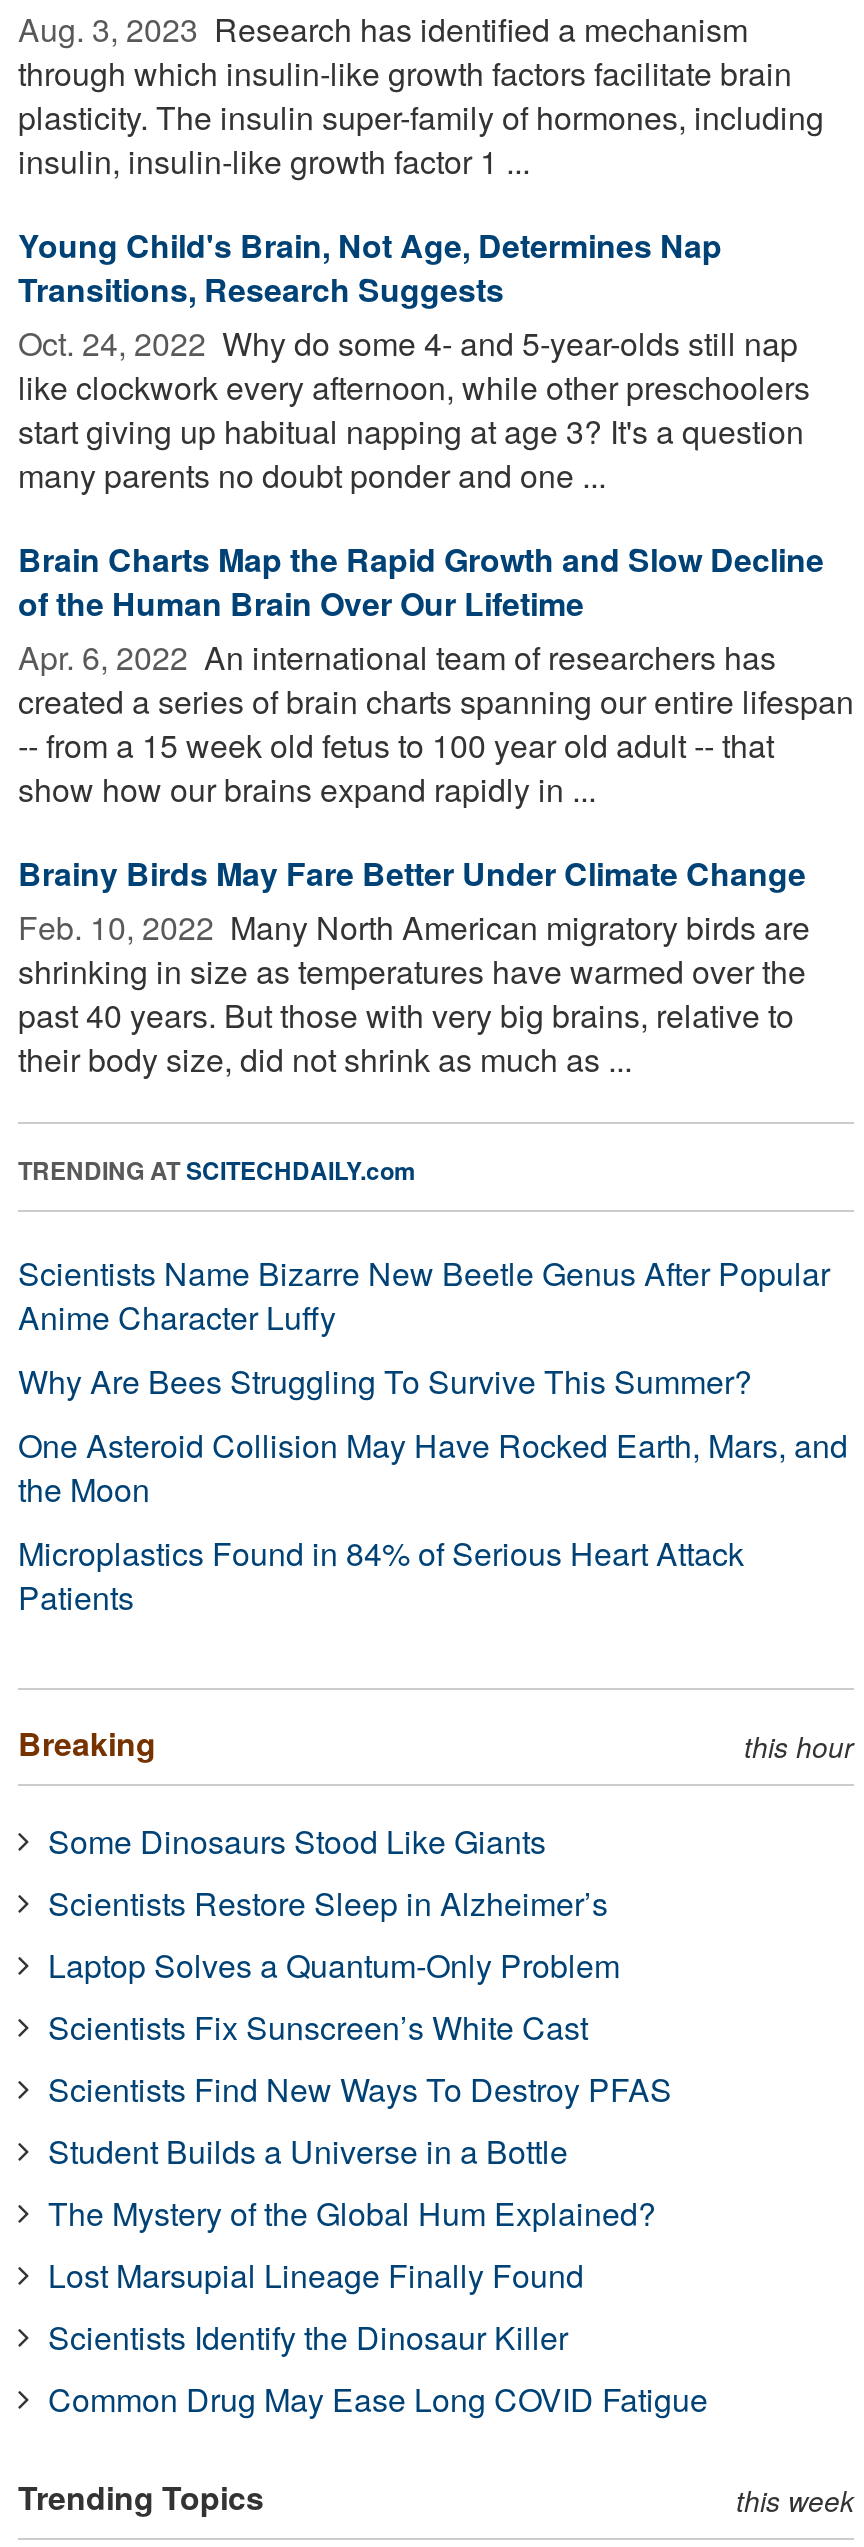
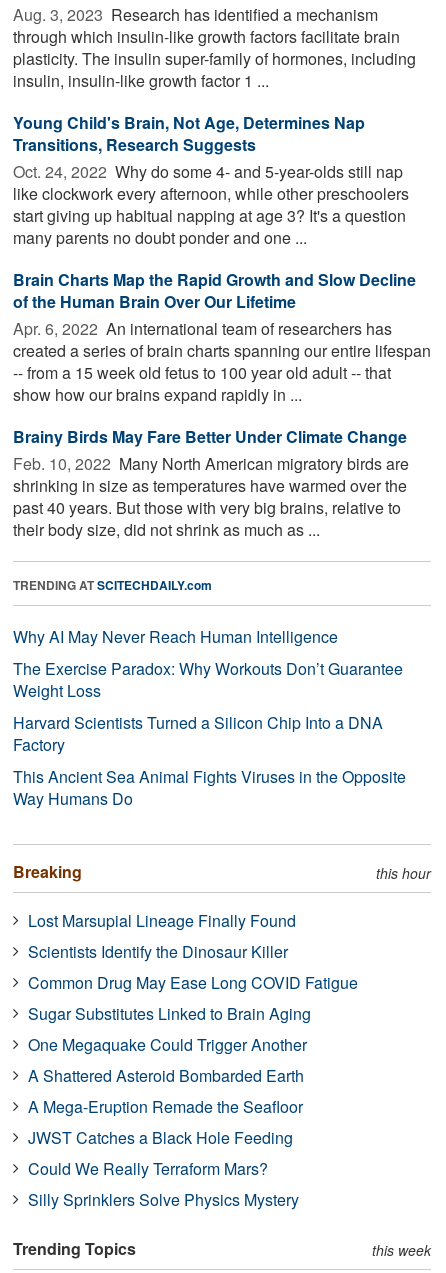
- Scientists Name Bizarre New Beetle Genus After Popular
- Anime Character Luffy
- Why Are Bees Struggling To Survive This Summer?
- One Asteroid Collision May Have Rocked Earth, Mars, and
- the Moon
- Microplastics Found in 84% of Serious Heart Attack
- Patients
+ Why AI May Never Reach Human Intelligence
+ The Exercise Paradox: Why Workouts Don’t Guarantee
+ Weight Loss
+ Harvard Scientists Turned a Silicon Chip Into a DNA
+ Factory
+ This Ancient Sea Animal Fights Viruses in the Opposite
+ Way Humans Do

- Some Dinosaurs Stood Like Giants
- Scientists Restore Sleep in Alzheimer’s
- Laptop Solves a Quantum-Only Problem
- Scientists Fix Sunscreen’s White Cast
- Scientists Find New Ways To Destroy PFAS
- Student Builds a Universe in a Bottle
- The Mystery of the Global Hum Explained?

moved up: Lost Marsupial Lineage Finally Found | Scientists Identify the Dinosaur Killer | Common Drug May Ease Long COVID Fatigue

+ Sugar Substitutes Linked to Brain Aging
+ One Megaquake Could Trigger Another
+ A Shattered Asteroid Bombarded Earth
+ A Mega-Eruption Remade the Seafloor
+ JWST Catches a Black Hole Feeding
+ Could We Really Terraform Mars?
+ Silly Sprinklers Solve Physics Mystery
